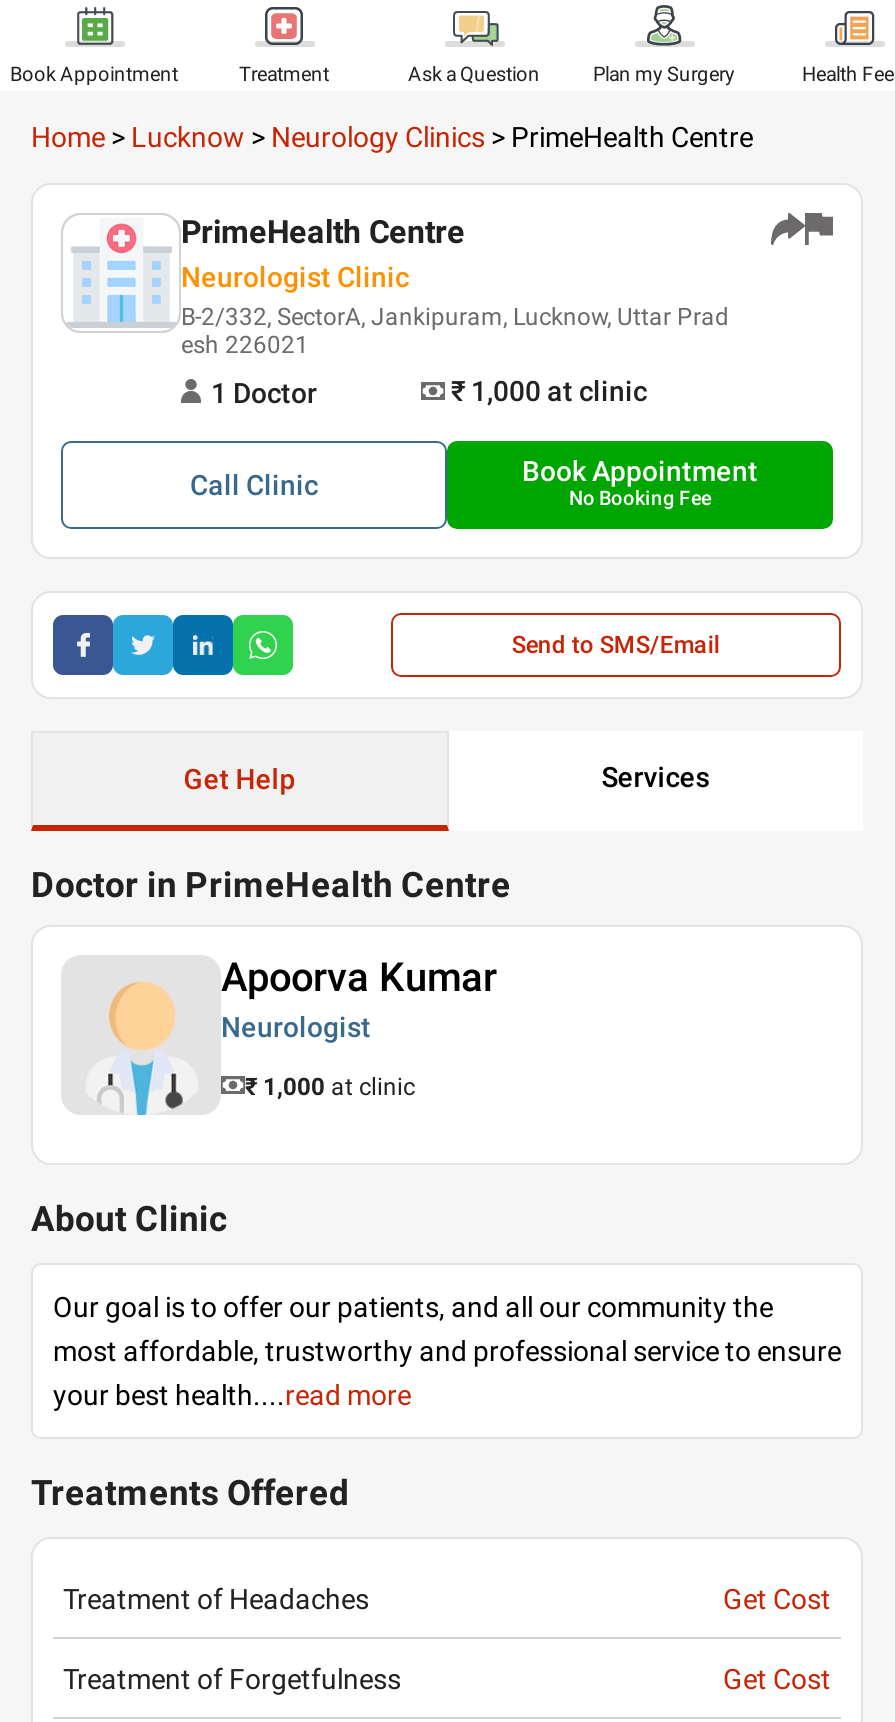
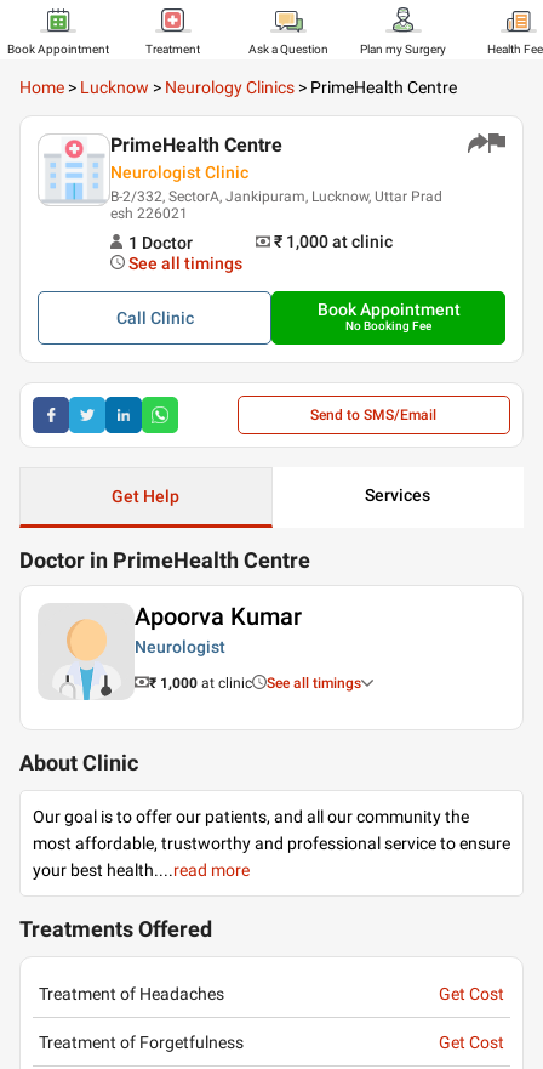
+ See all timings

+ See all timings
